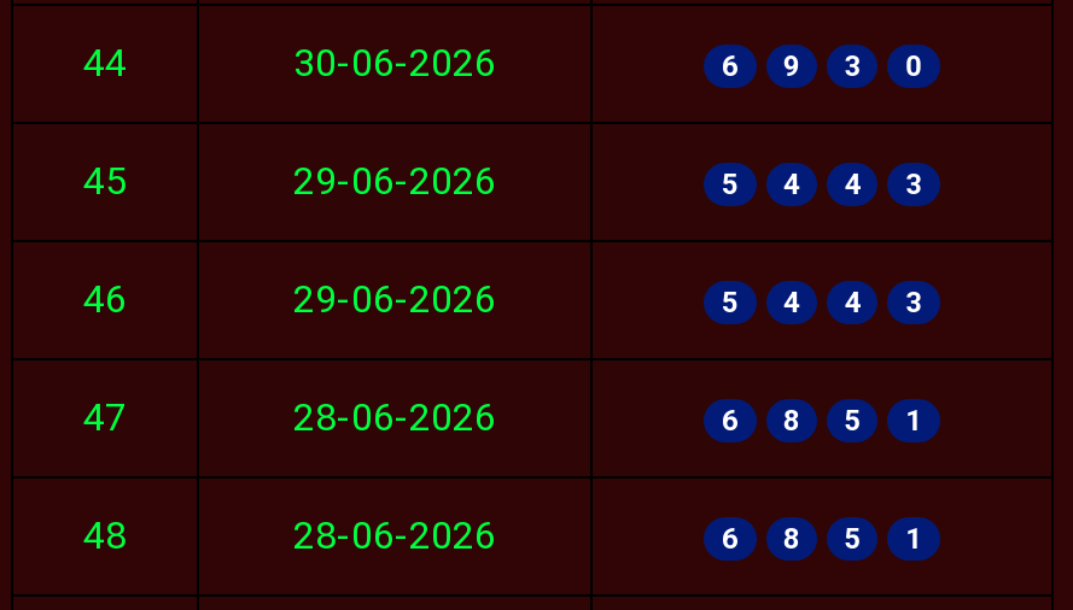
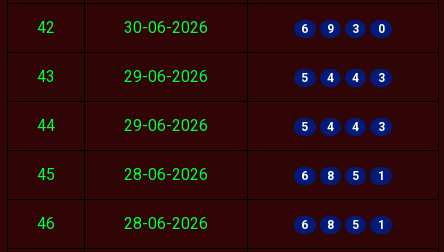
- 44
+ 42

- 45
+ 43

- 46
+ 44

- 47
+ 45

- 48
+ 46
